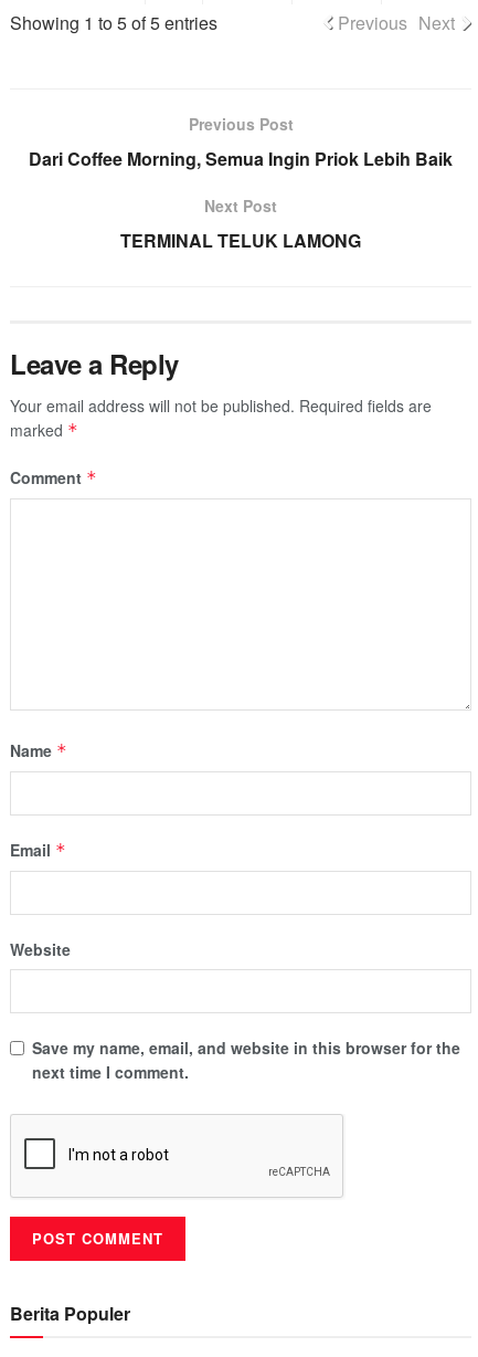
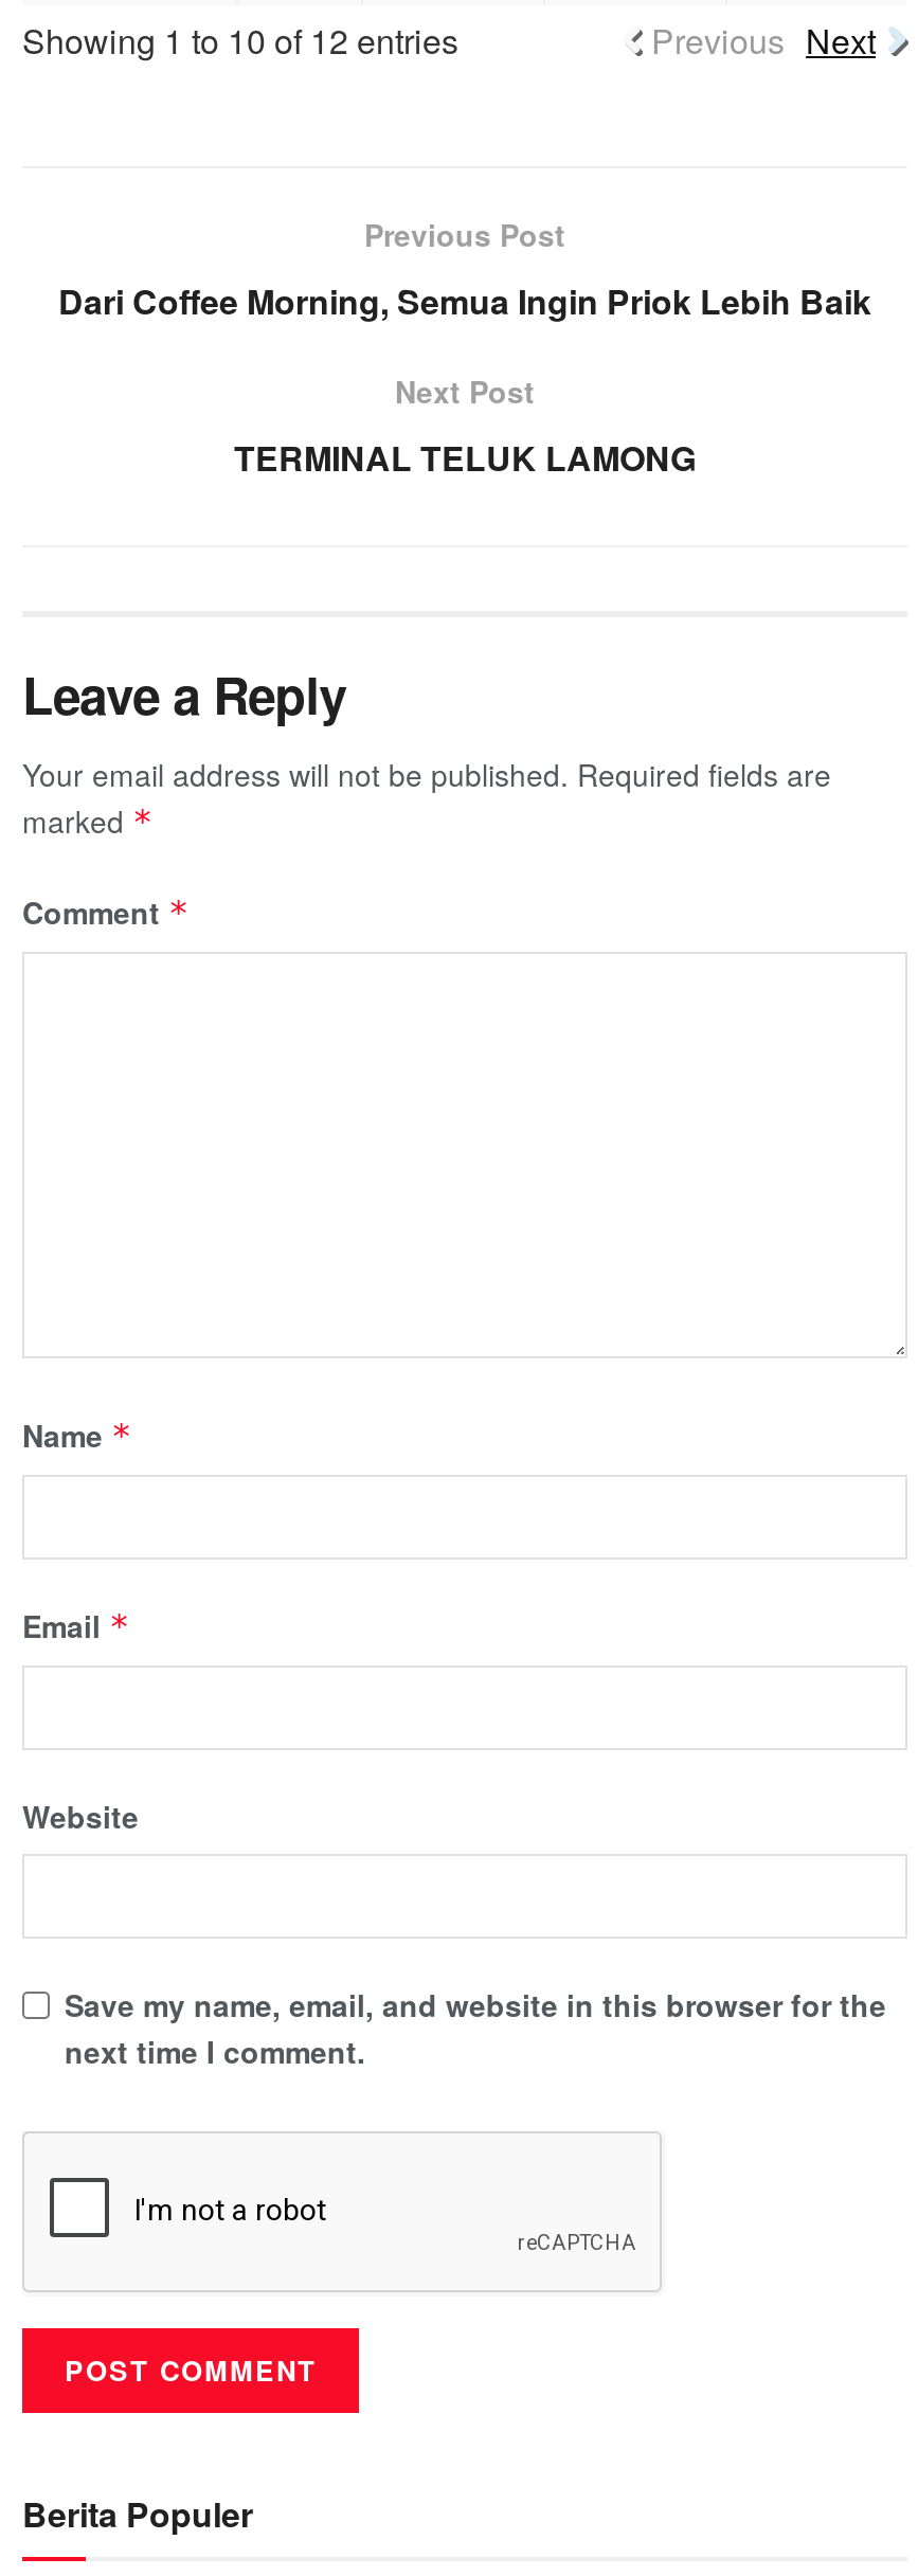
- Showing 1 to 5 of 5 entries
+ Showing 1 to 10 of 12 entries
